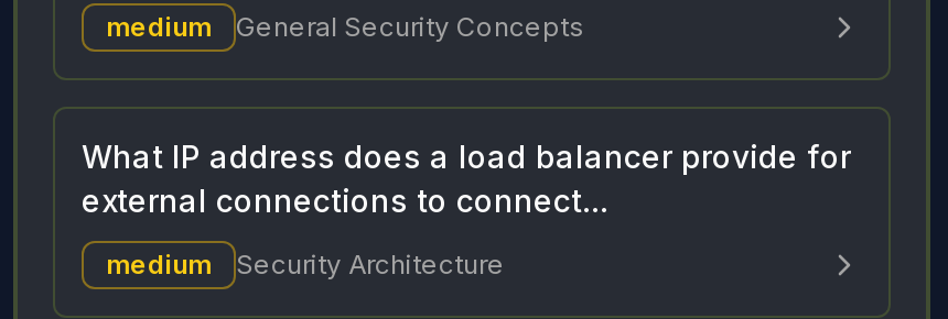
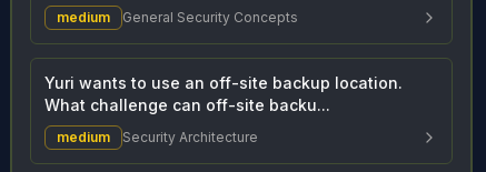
- What IP address does a load balancer provide for
- external connections to connect...
+ Yuri wants to use an off-site backup location.
+ What challenge can off-site backu...
